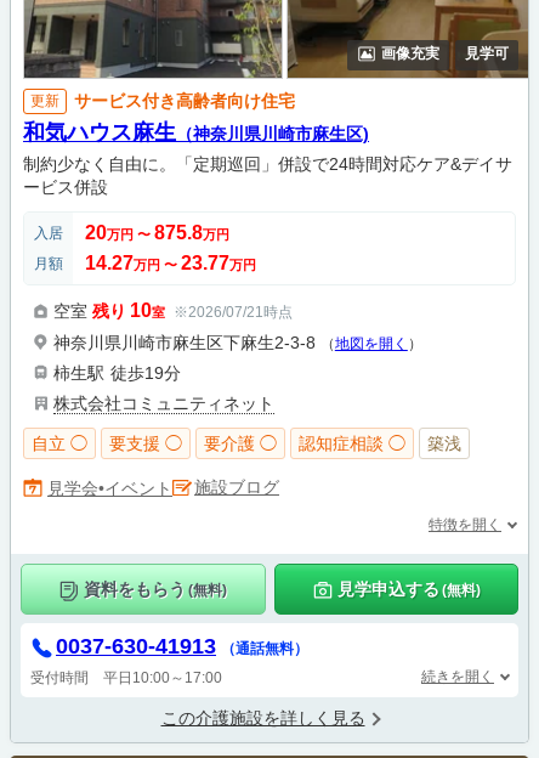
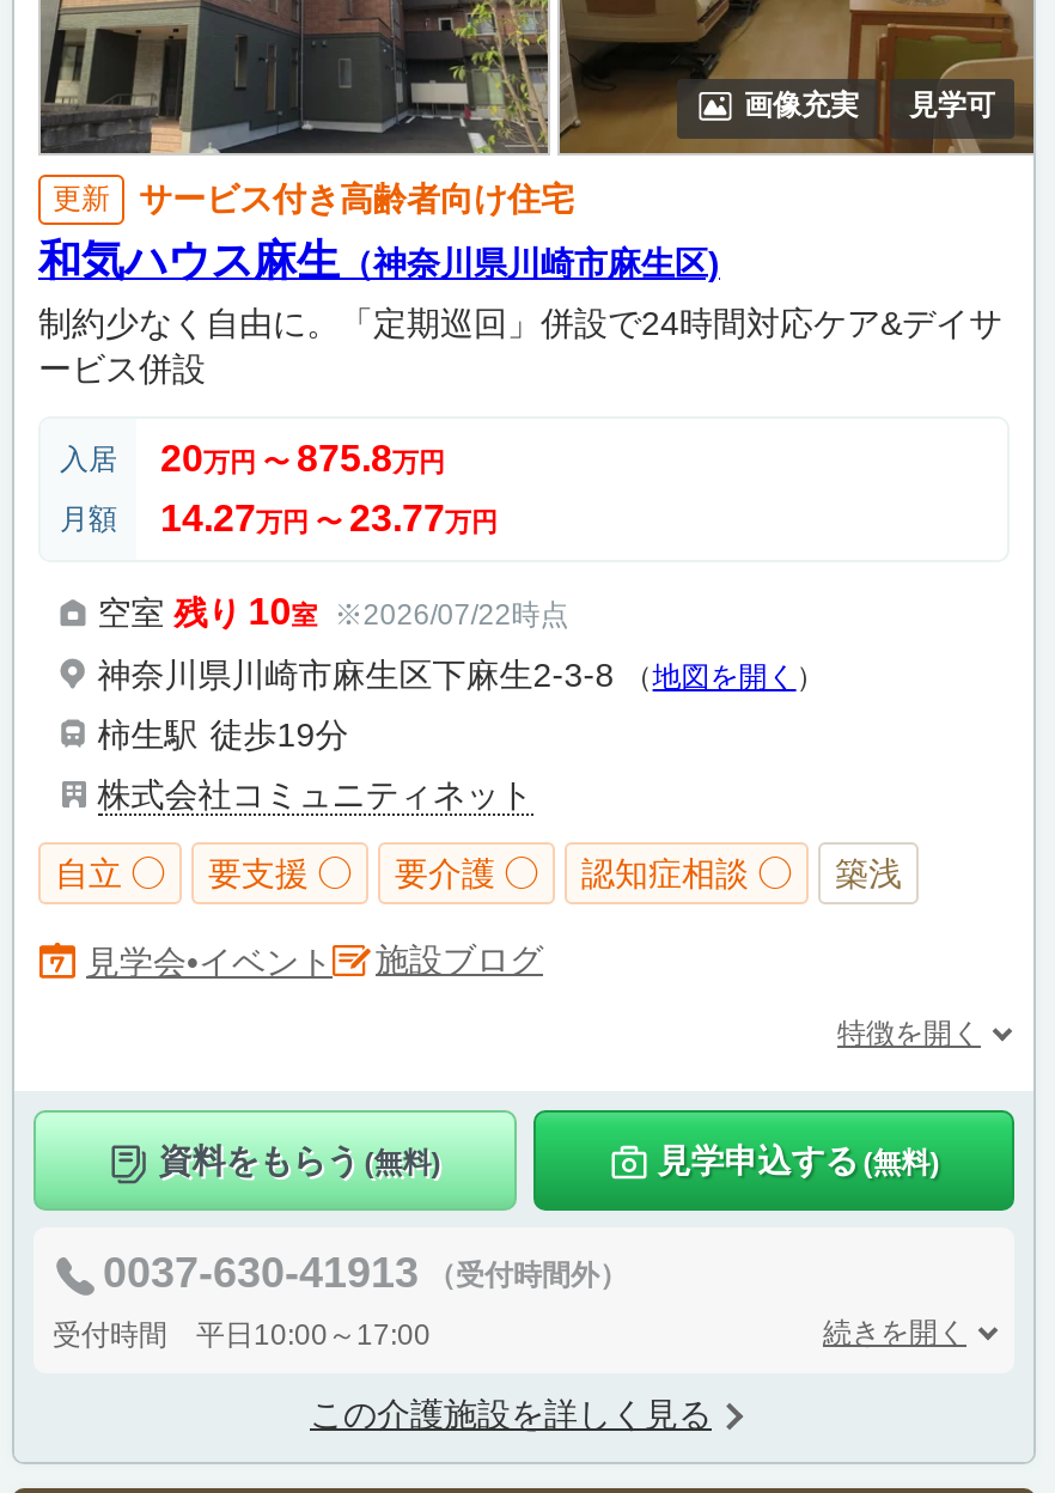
- 空室残り 10室 ※2026/07/21時点
+ 空室残り 10室 ※2026/07/22時点

- 0037-630-41913 （通話無料）
+ 0037-630-41913 （受付時間外）
